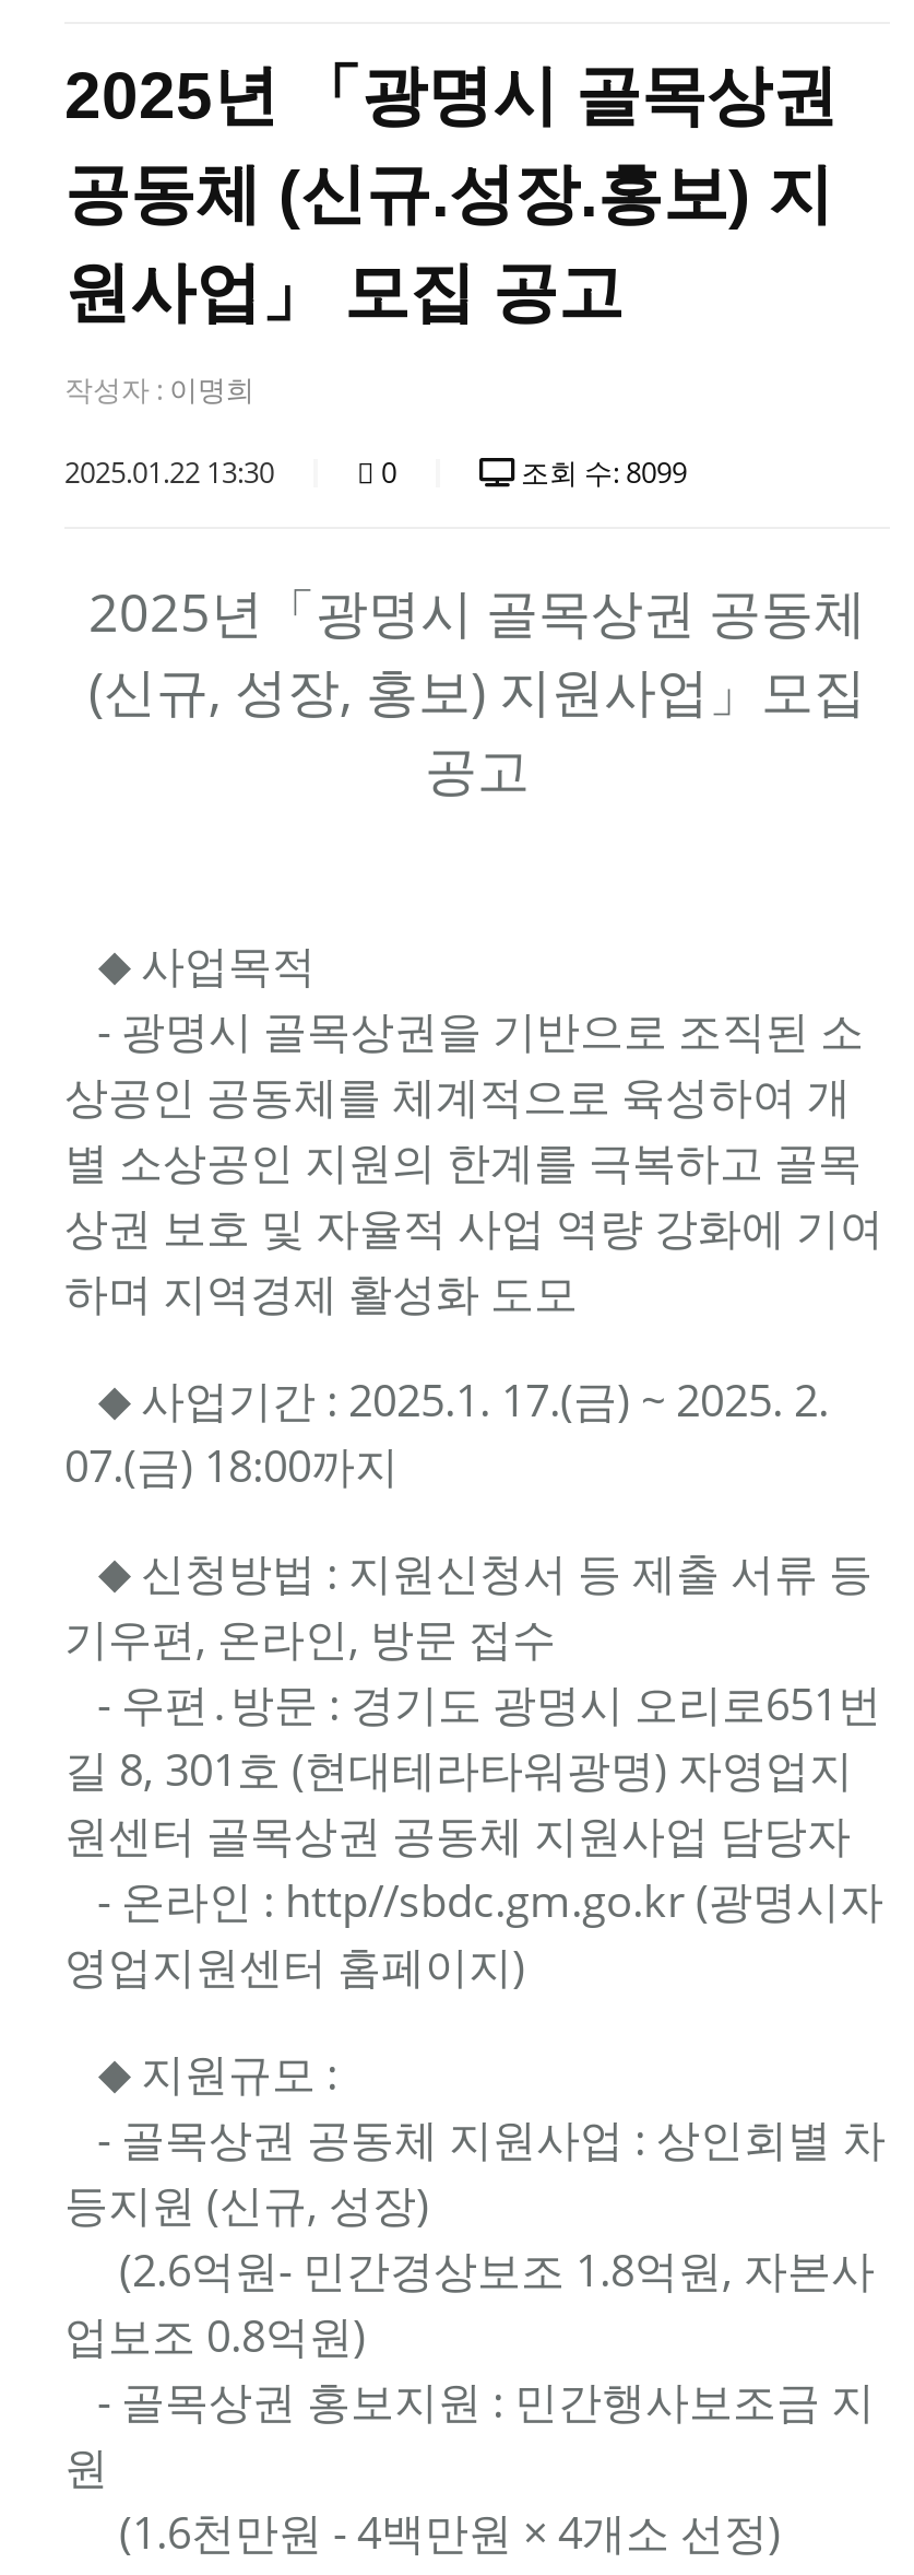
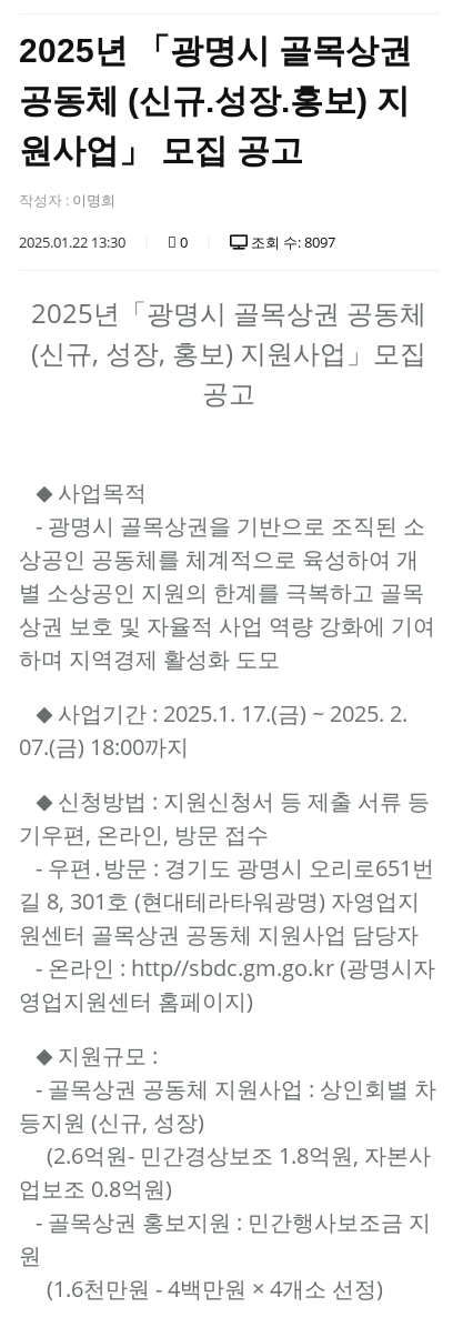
- 조회 수: 8099
+ 조회 수: 8097
